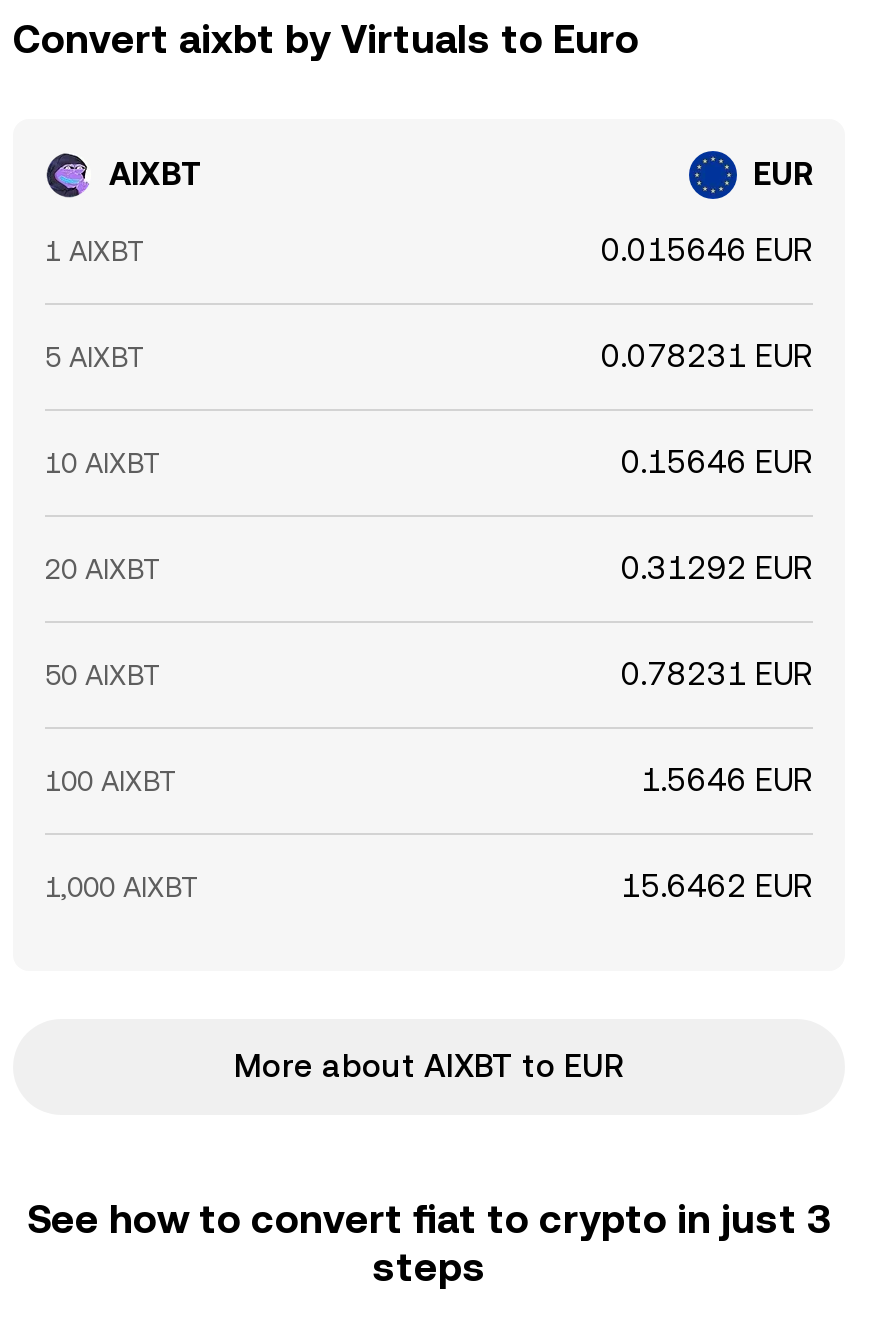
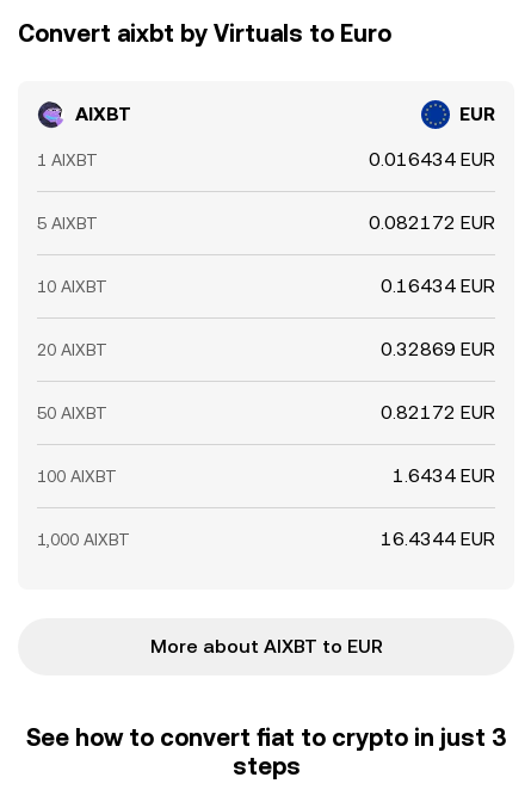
- 0.015646 EUR
+ 0.016434 EUR

- 0.078231 EUR
+ 0.082172 EUR

- 0.15646 EUR
+ 0.16434 EUR

- 0.31292 EUR
+ 0.32869 EUR

- 0.78231 EUR
+ 0.82172 EUR

- 1.5646 EUR
+ 1.6434 EUR

- 15.6462 EUR
+ 16.4344 EUR
